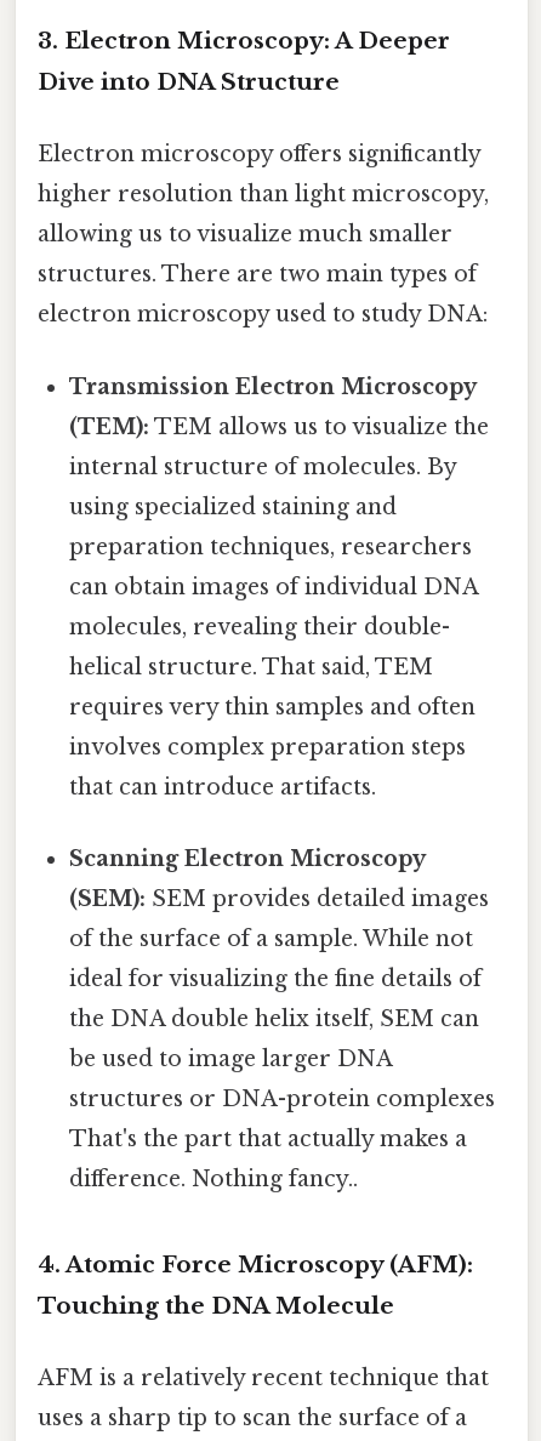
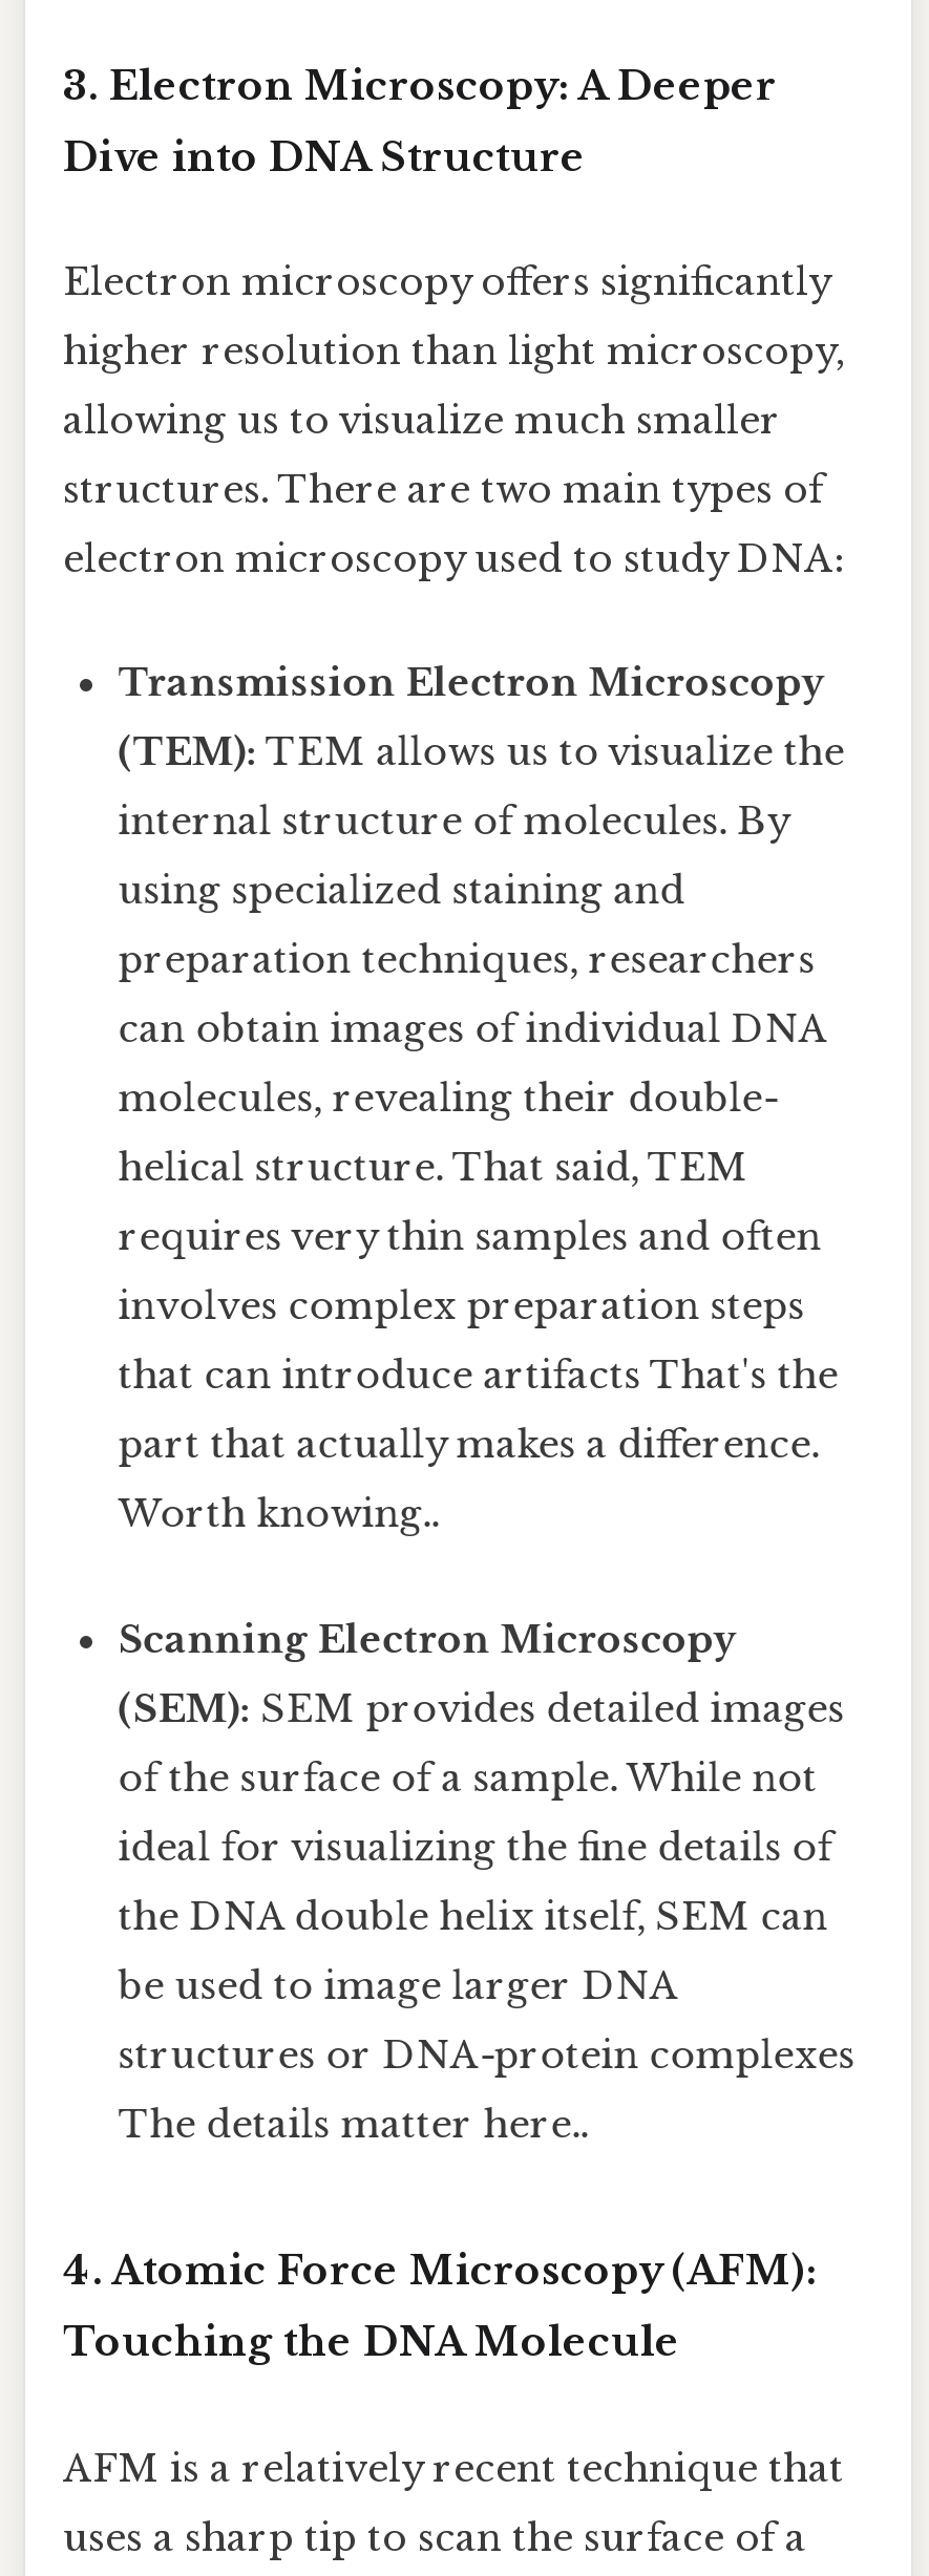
- that can introduce artifacts.
+ that can introduce artifacts That's the
+ part that actually makes a difference.
+ Worth knowing..

moved down: Scanning Electron Microscopy | (SEM): SEM provides detailed images | of the surface of a sample. While not | ideal for visualizing the fine details of | the DNA double helix itself, SEM can | be used to image larger DNA | structures or DNA-protein complexes

- That's the part that actually makes a
- difference. Nothing fancy..
+ The details matter here..
